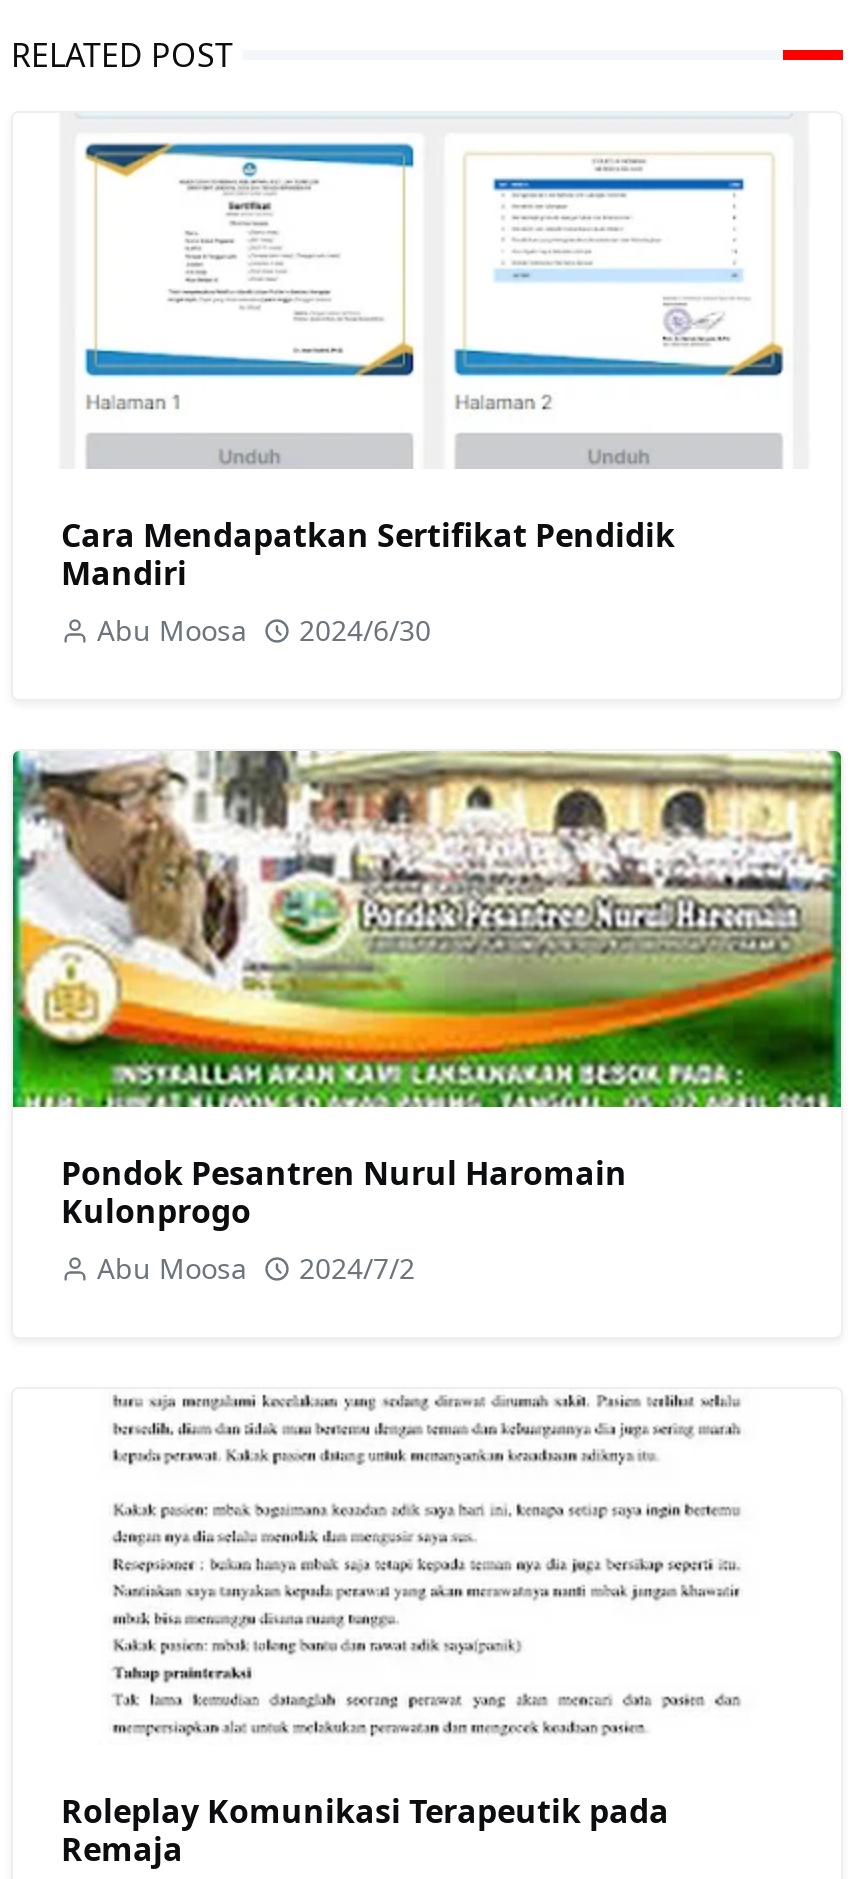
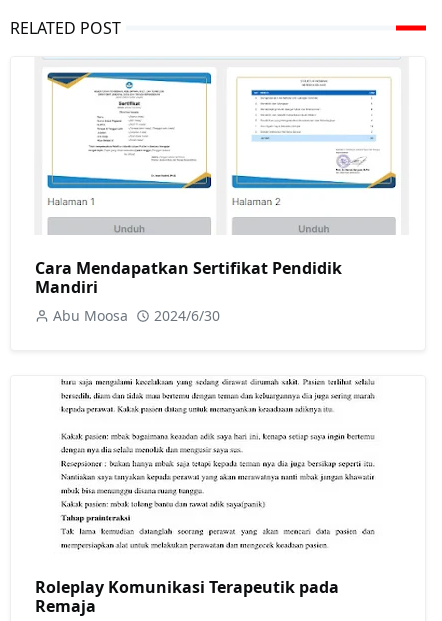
- [image]
- Pondok Pesantren Nurul Haromain
- Kulonprogo
- Abu Moosa
- 2024/7/2
